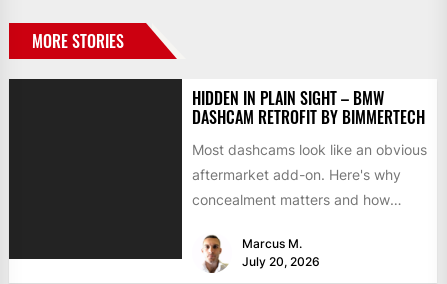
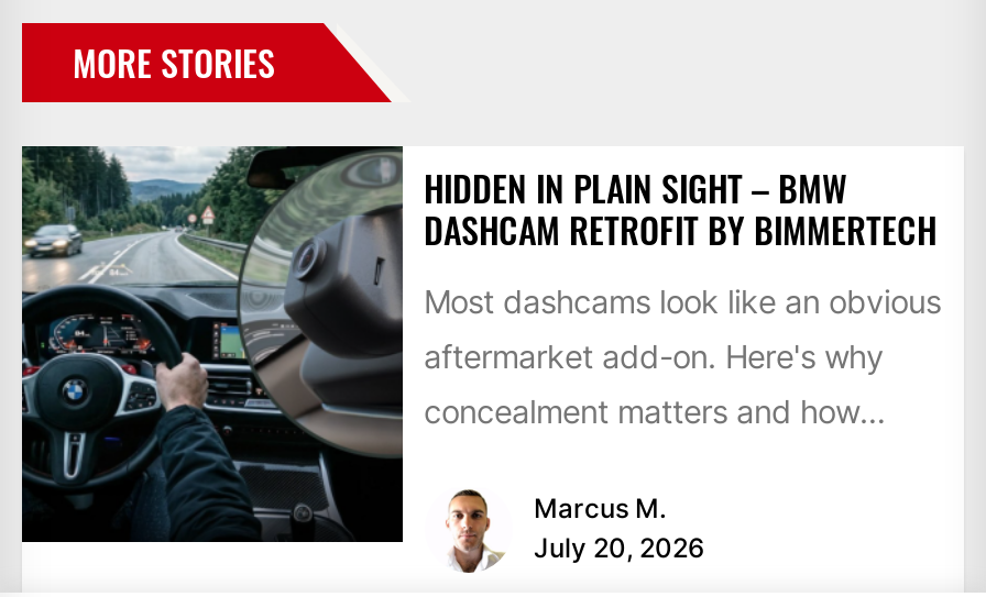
+ [image]
